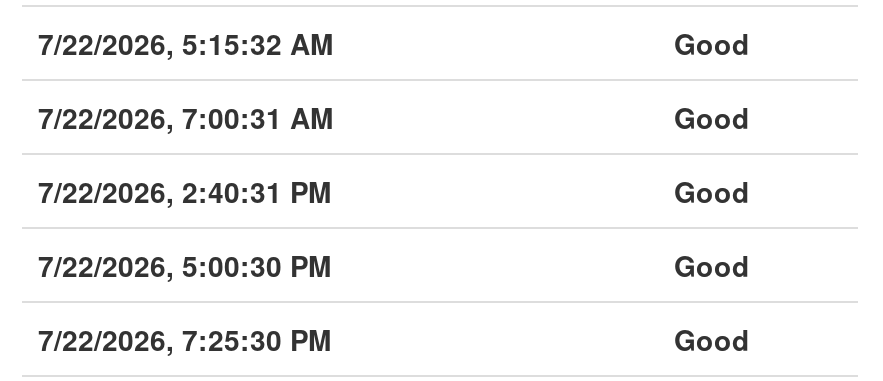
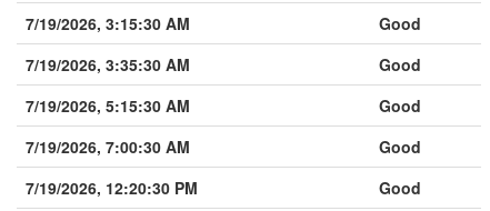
- 7/22/2026, 5:15:32 AM
+ 7/19/2026, 3:15:30 AM

- 7/22/2026, 7:00:31 AM
+ 7/19/2026, 3:35:30 AM

- 7/22/2026, 2:40:31 PM
+ 7/19/2026, 5:15:30 AM

- 7/22/2026, 5:00:30 PM
+ 7/19/2026, 7:00:30 AM

- 7/22/2026, 7:25:30 PM
+ 7/19/2026, 12:20:30 PM
